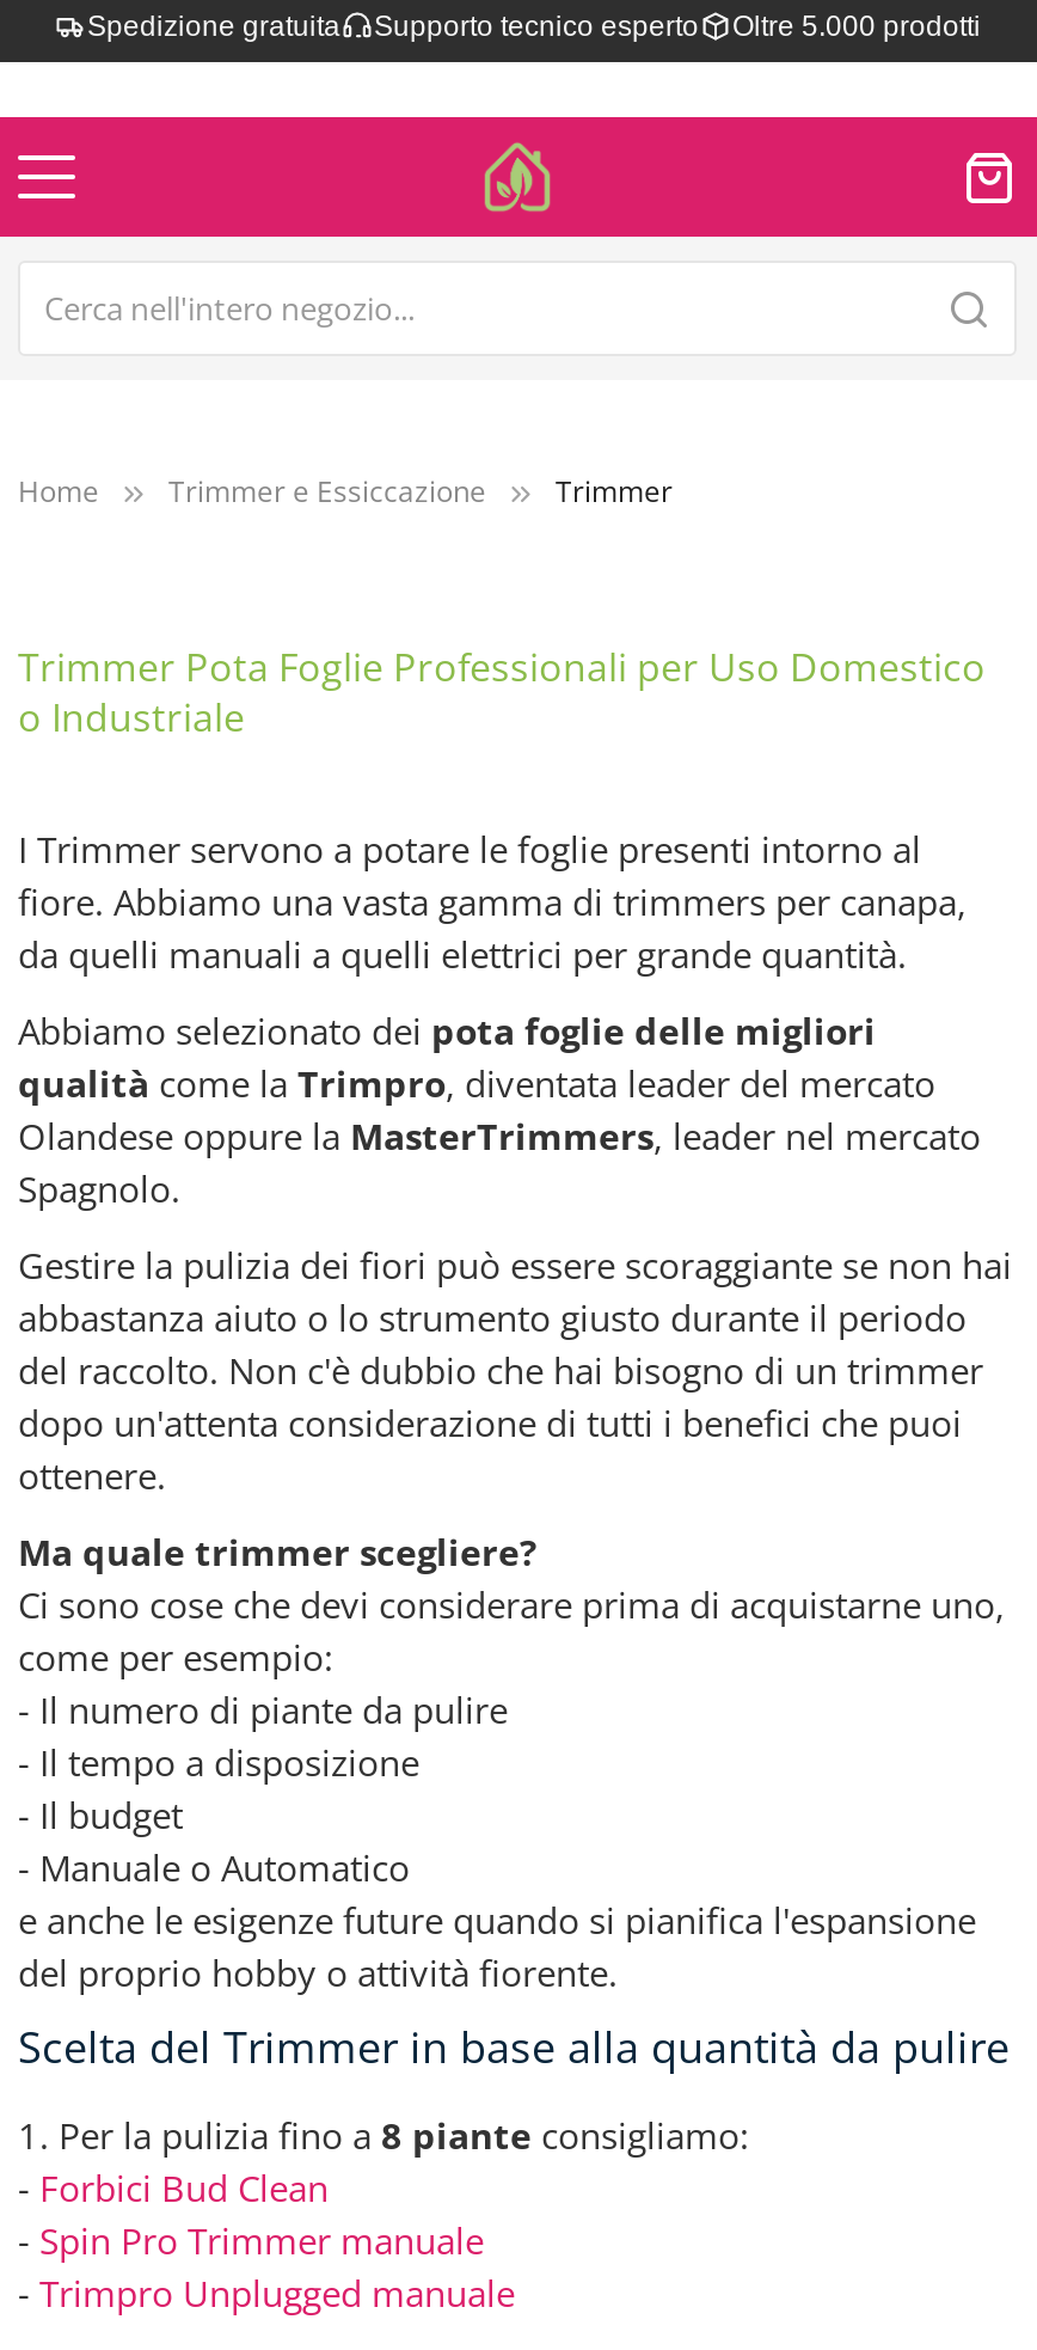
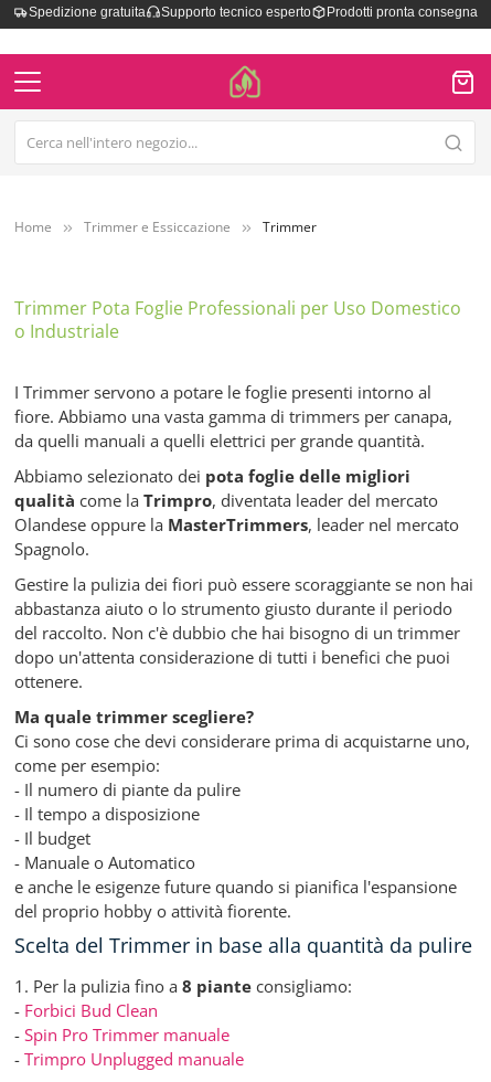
- Oltre 5.000 prodotti
+ Prodotti pronta consegna
